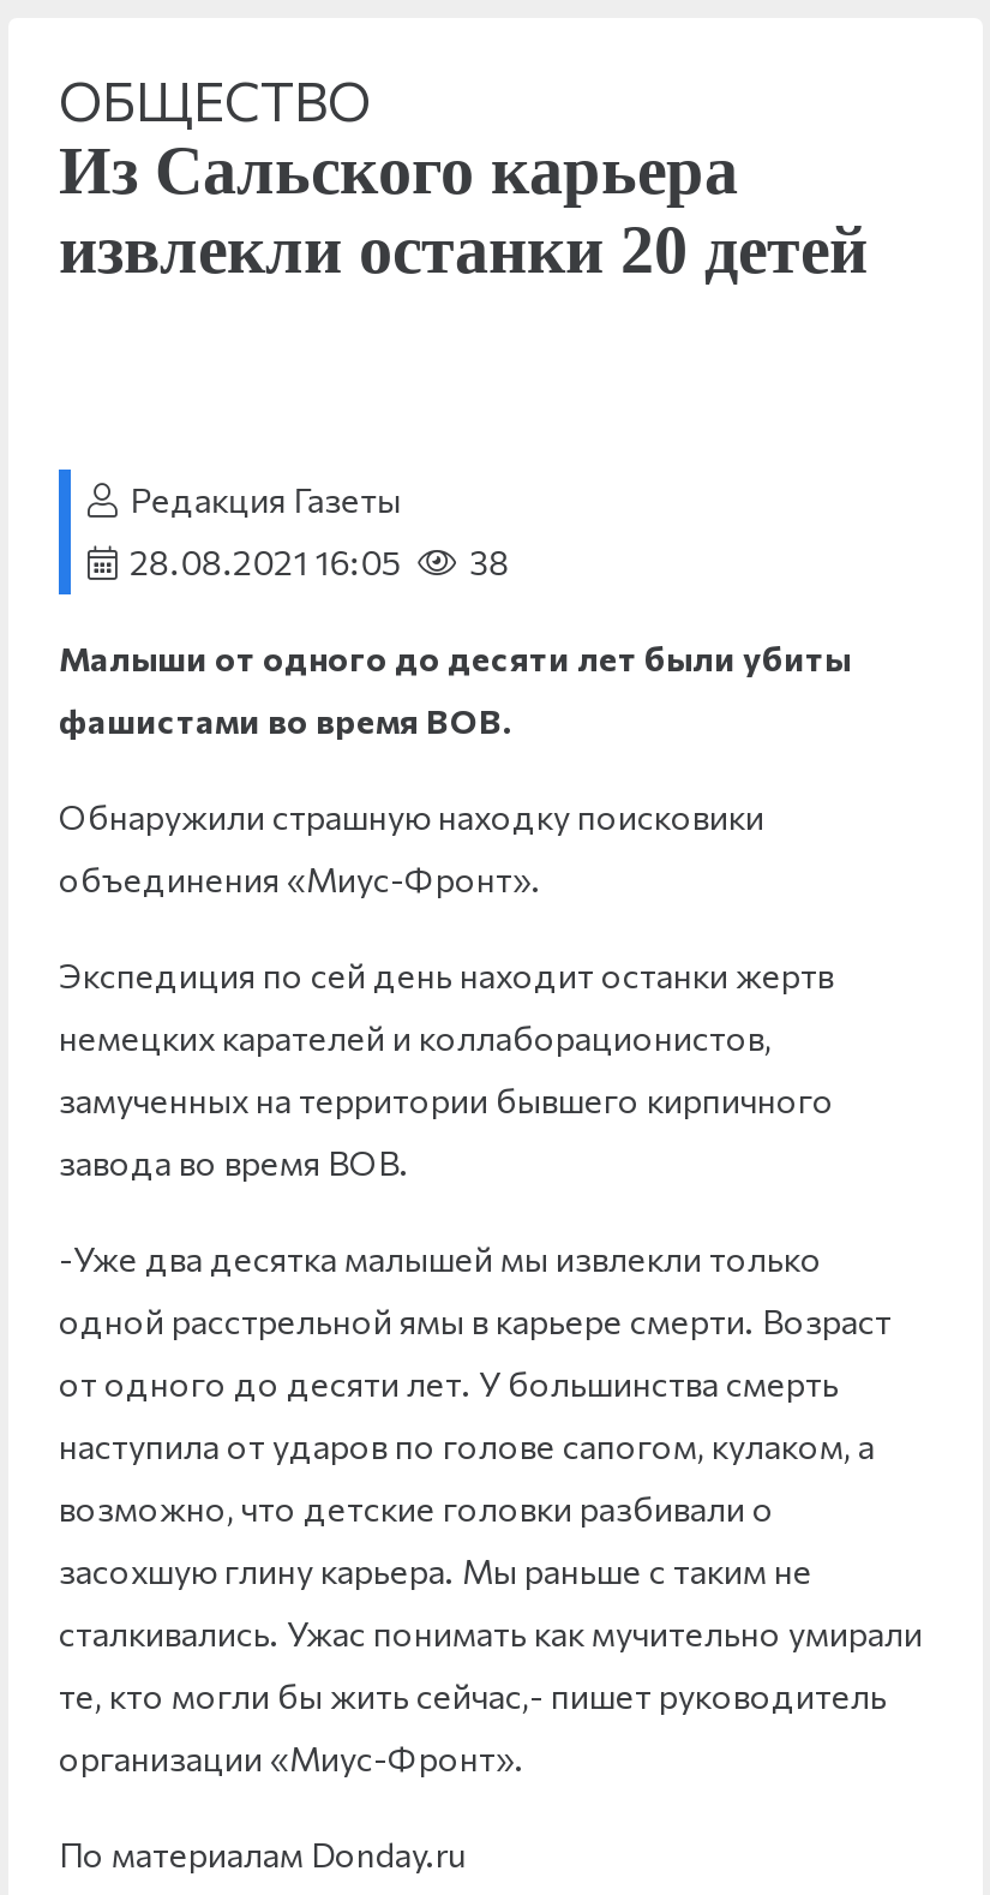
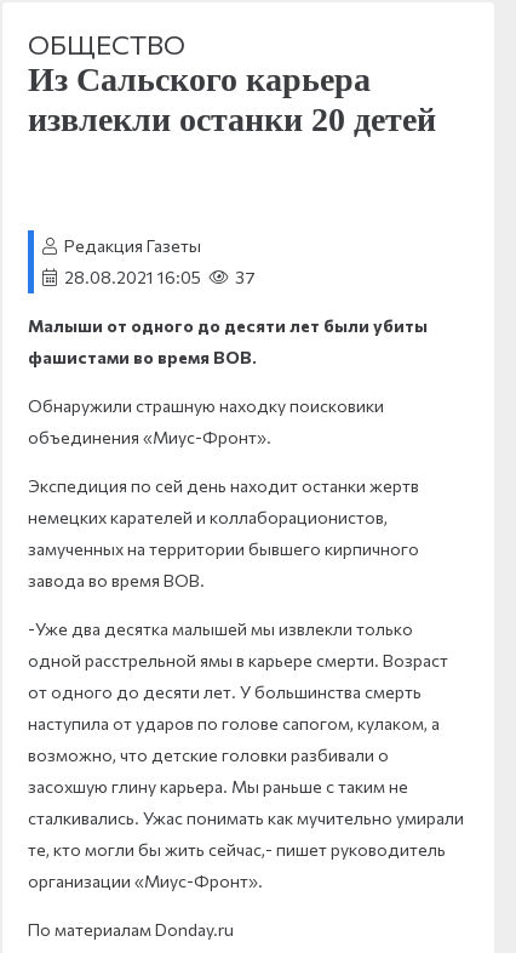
- 28.08.2021 16:05 38
+ 28.08.2021 16:05 37
